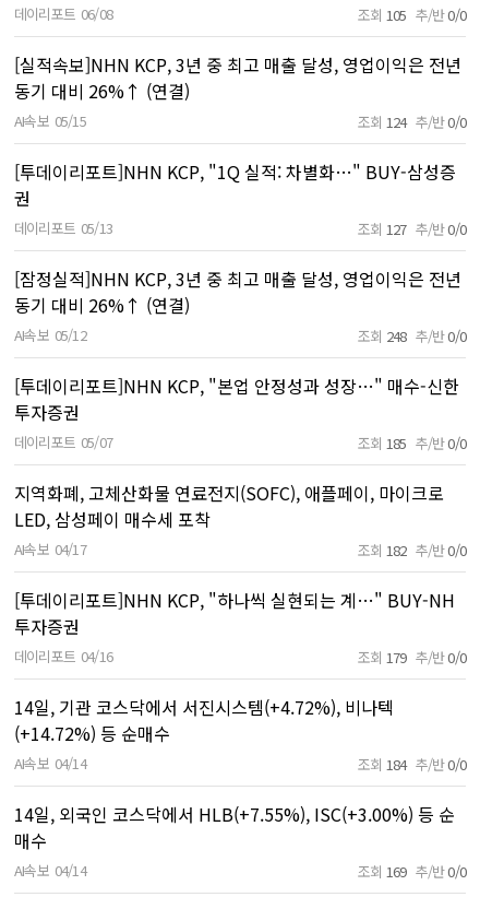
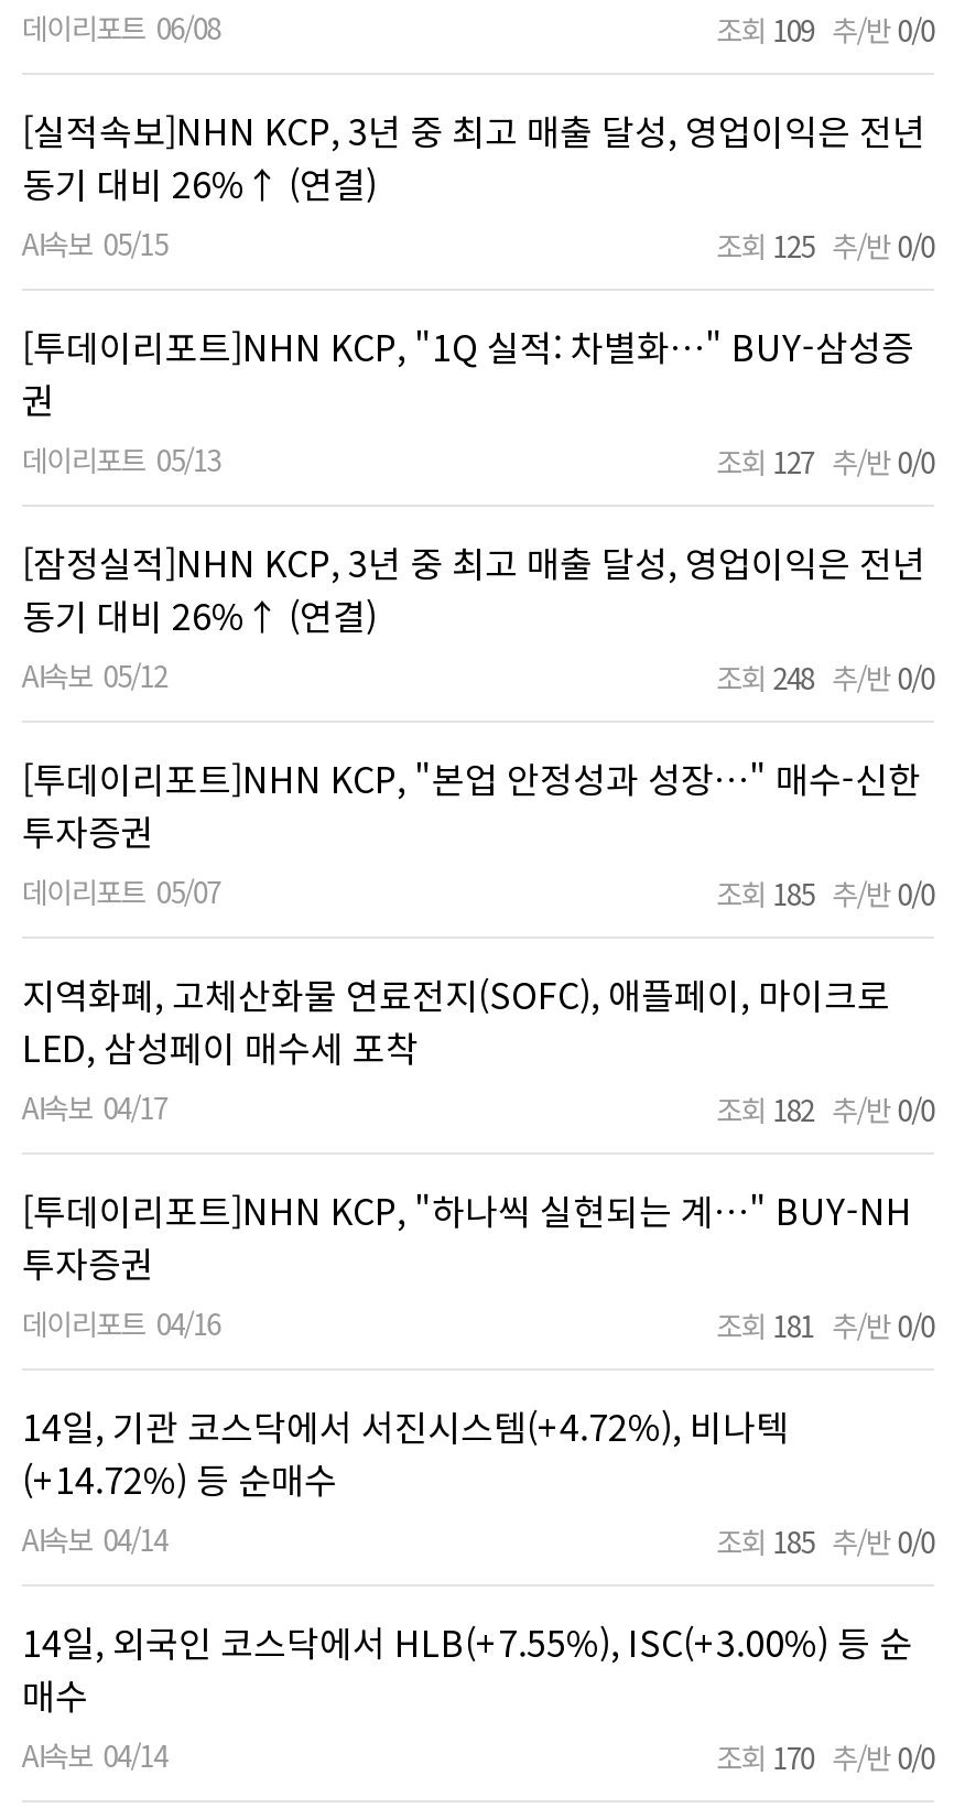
- 조회 105 추/반 0/0
+ 조회 109 추/반 0/0

- 조회 124 추/반 0/0
+ 조회 125 추/반 0/0

- 조회 179 추/반 0/0
+ 조회 181 추/반 0/0

- 조회 184 추/반 0/0
+ 조회 185 추/반 0/0

- 조회 169 추/반 0/0
+ 조회 170 추/반 0/0
